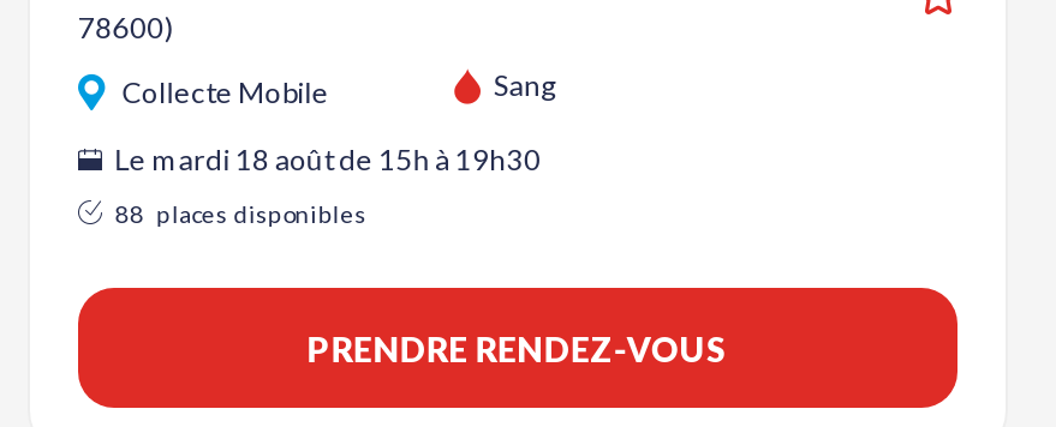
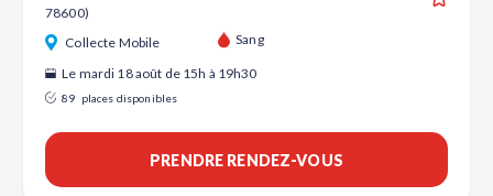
- 88 places disponibles
+ 89 places disponibles
